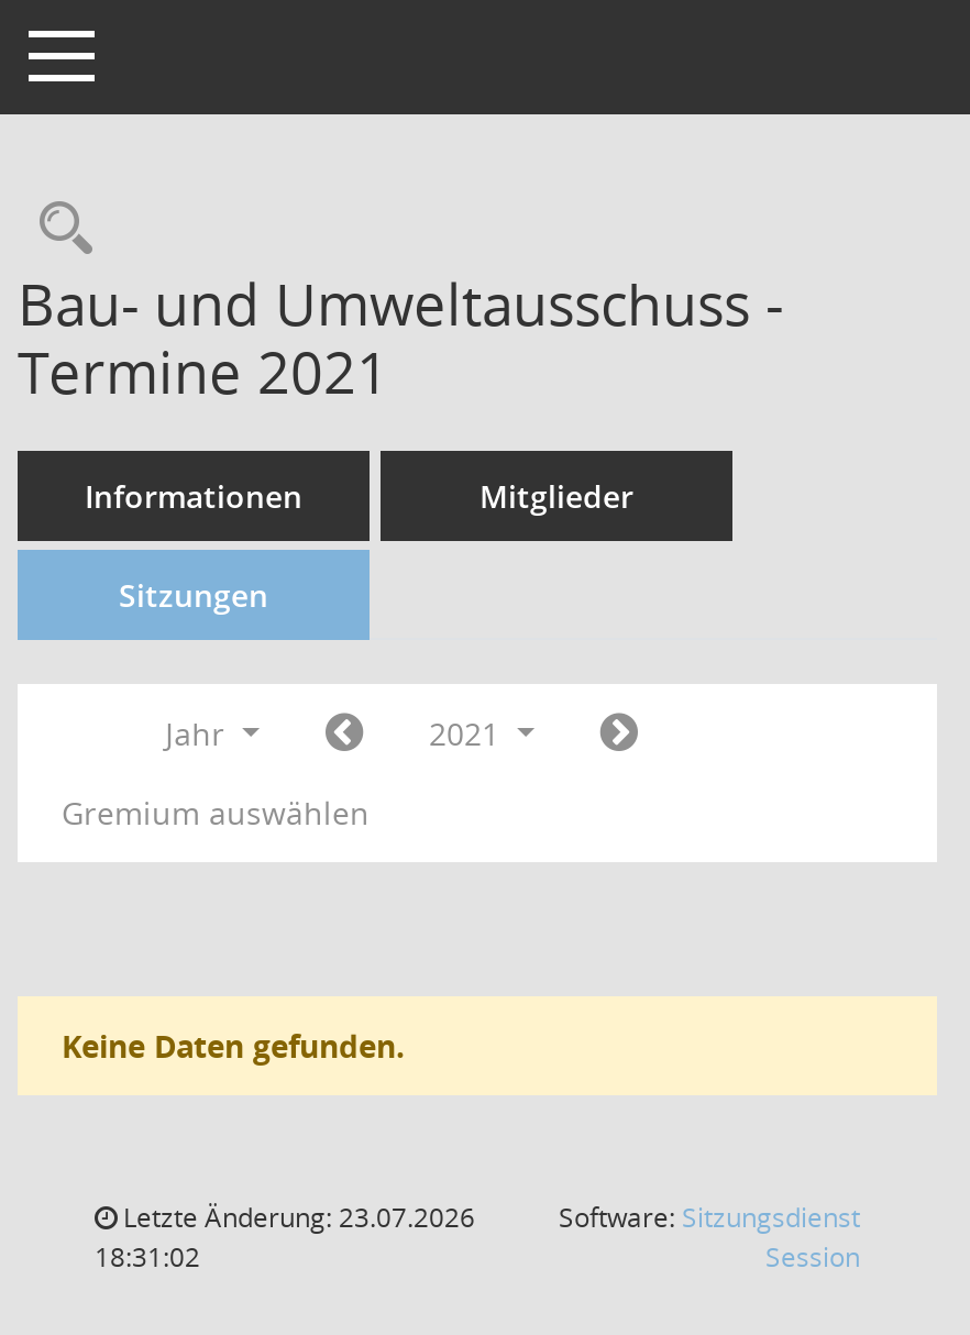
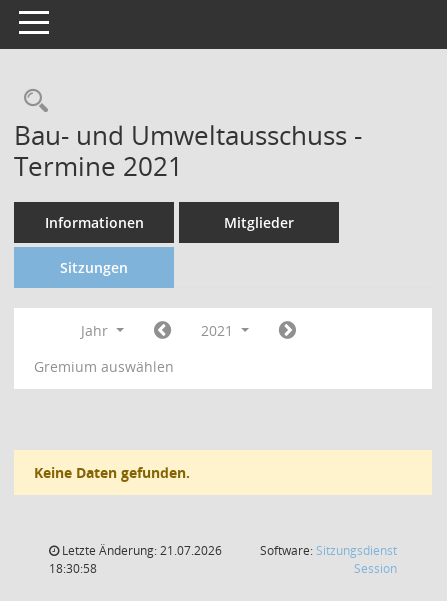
- Letzte Änderung: 23.07.2026
+ Letzte Änderung: 21.07.2026

- 18:31:02
+ 18:30:58
